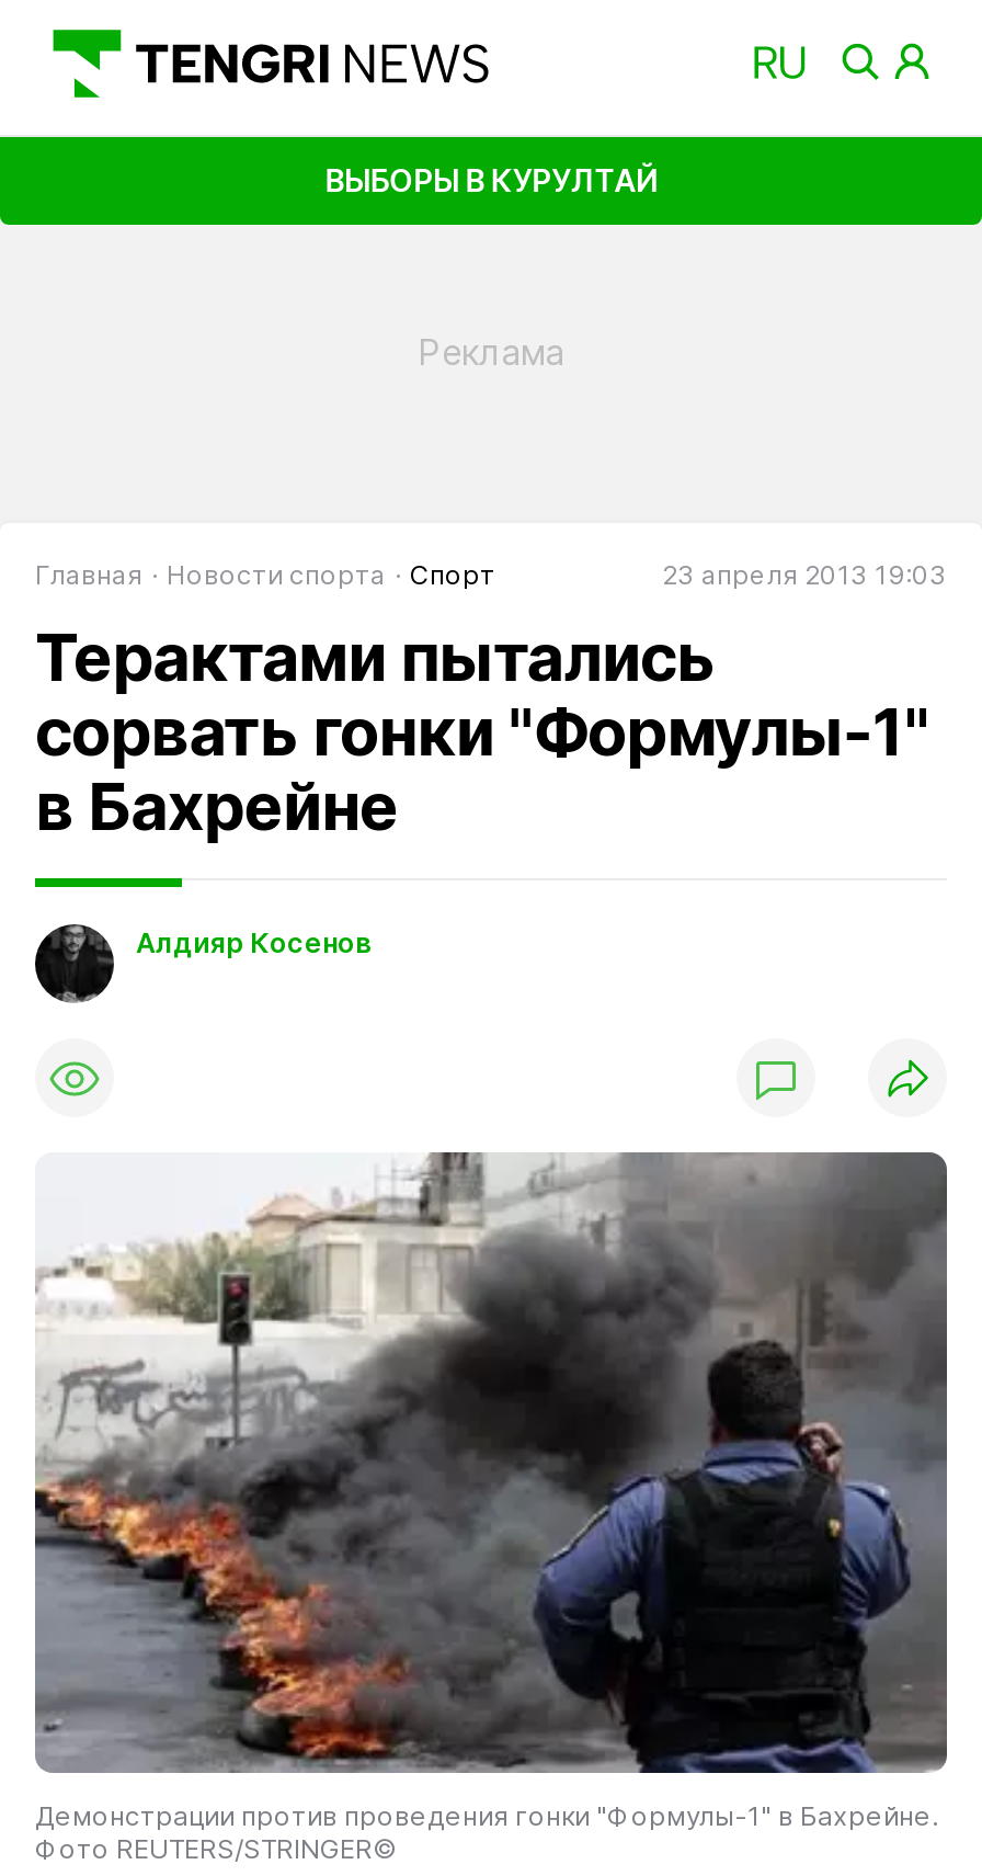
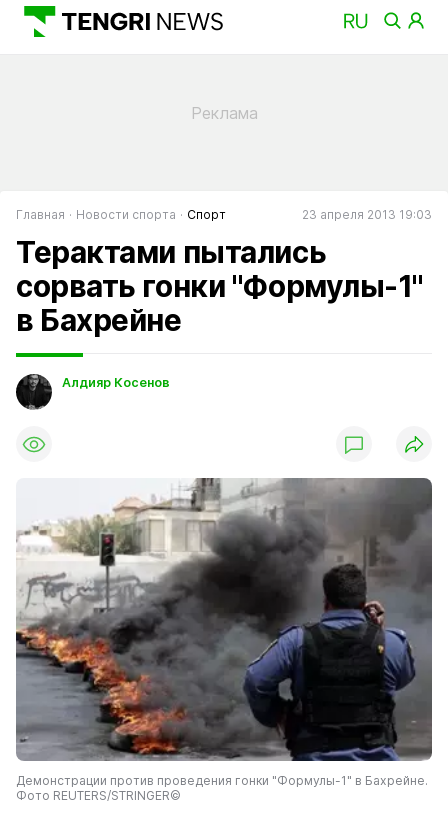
- ВЫБОРЫ В КУРУЛТАЙ
